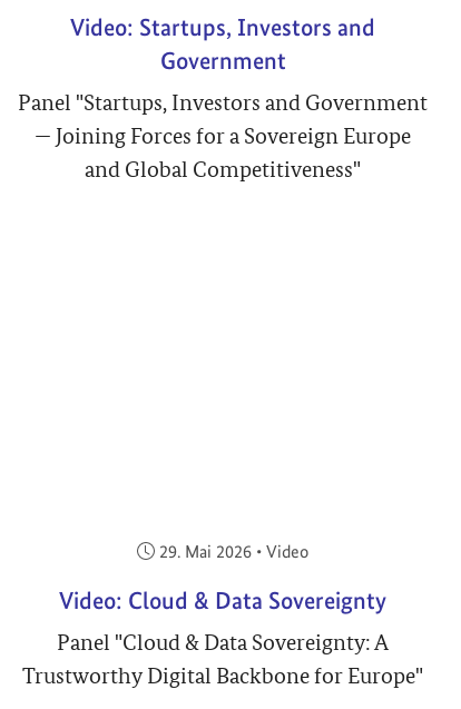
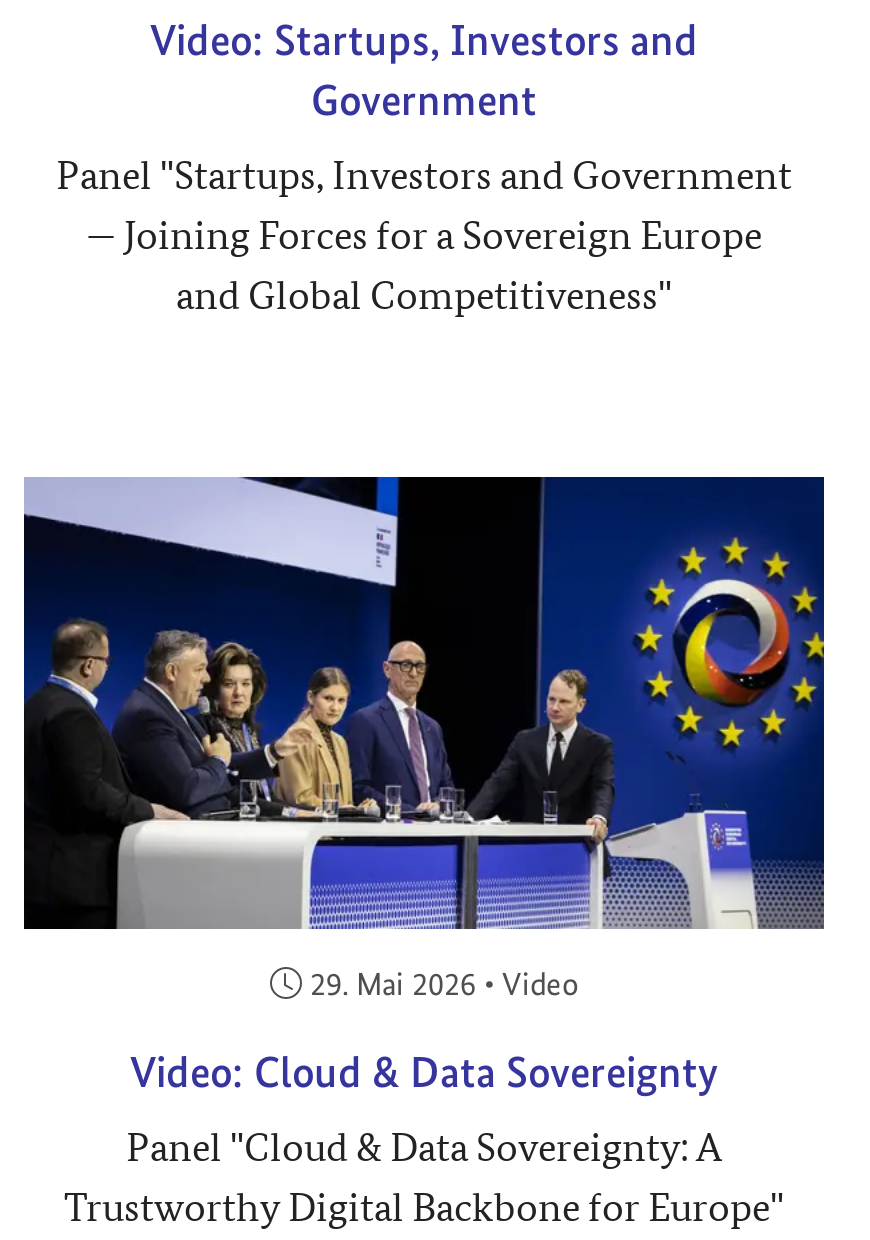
+ [image]
